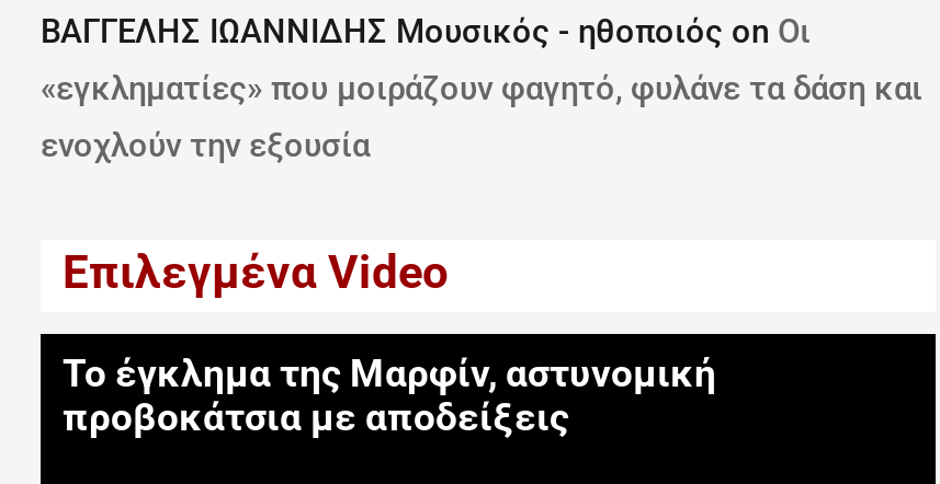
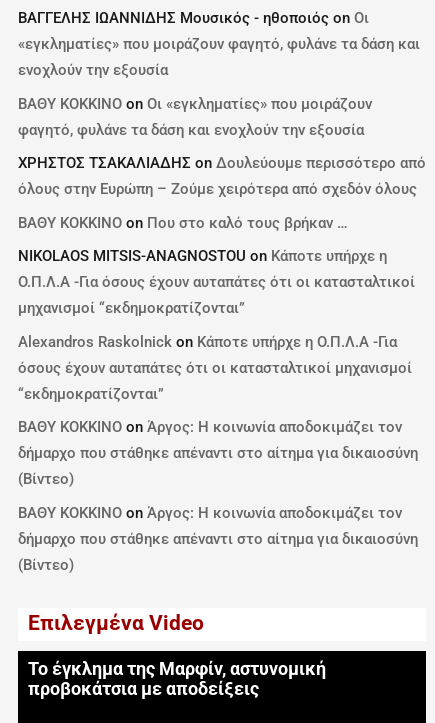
+ ΒΑΘΥ ΚΟΚΚΙΝΟ on Οι «εγκληματίες» που μοιράζουν
+ φαγητό, φυλάνε τα δάση και ενοχλούν την εξουσία
+ ΧΡΗΣΤΟΣ ΤΣΑΚΑΛΙΑΔΗΣ on Δουλεύουμε περισσότερο από
+ όλους στην Ευρώπη – Ζούμε χειρότερα από σχεδόν όλους
+ ΒΑΘΥ ΚΟΚΚΙΝΟ on Που στο καλό τους βρήκαν …
+ NIKOLAOS MITSIS-ANAGNOSTOU on Κάποτε υπήρχε η
+ Ο.Π.Λ.Α -Για όσους έχουν αυταπάτες ότι οι κατασταλτικοί
+ μηχανισμοί “εκδημοκρατίζονται”
+ Alexandros Raskolnick on Κάποτε υπήρχε η Ο.Π.Λ.Α -Για
+ όσους έχουν αυταπάτες ότι οι κατασταλτικοί μηχανισμοί
+ “εκδημοκρατίζονται”
+ ΒΑΘΥ ΚΟΚΚΙΝΟ on Άργος: Η κοινωνία αποδοκιμάζει τον
+ δήμαρχο που στάθηκε απέναντι στο αίτημα για δικαιοσύνη
+ (Βίντεο)
+ ΒΑΘΥ ΚΟΚΚΙΝΟ on Άργος: Η κοινωνία αποδοκιμάζει τον
+ δήμαρχο που στάθηκε απέναντι στο αίτημα για δικαιοσύνη
+ (Βίντεο)
